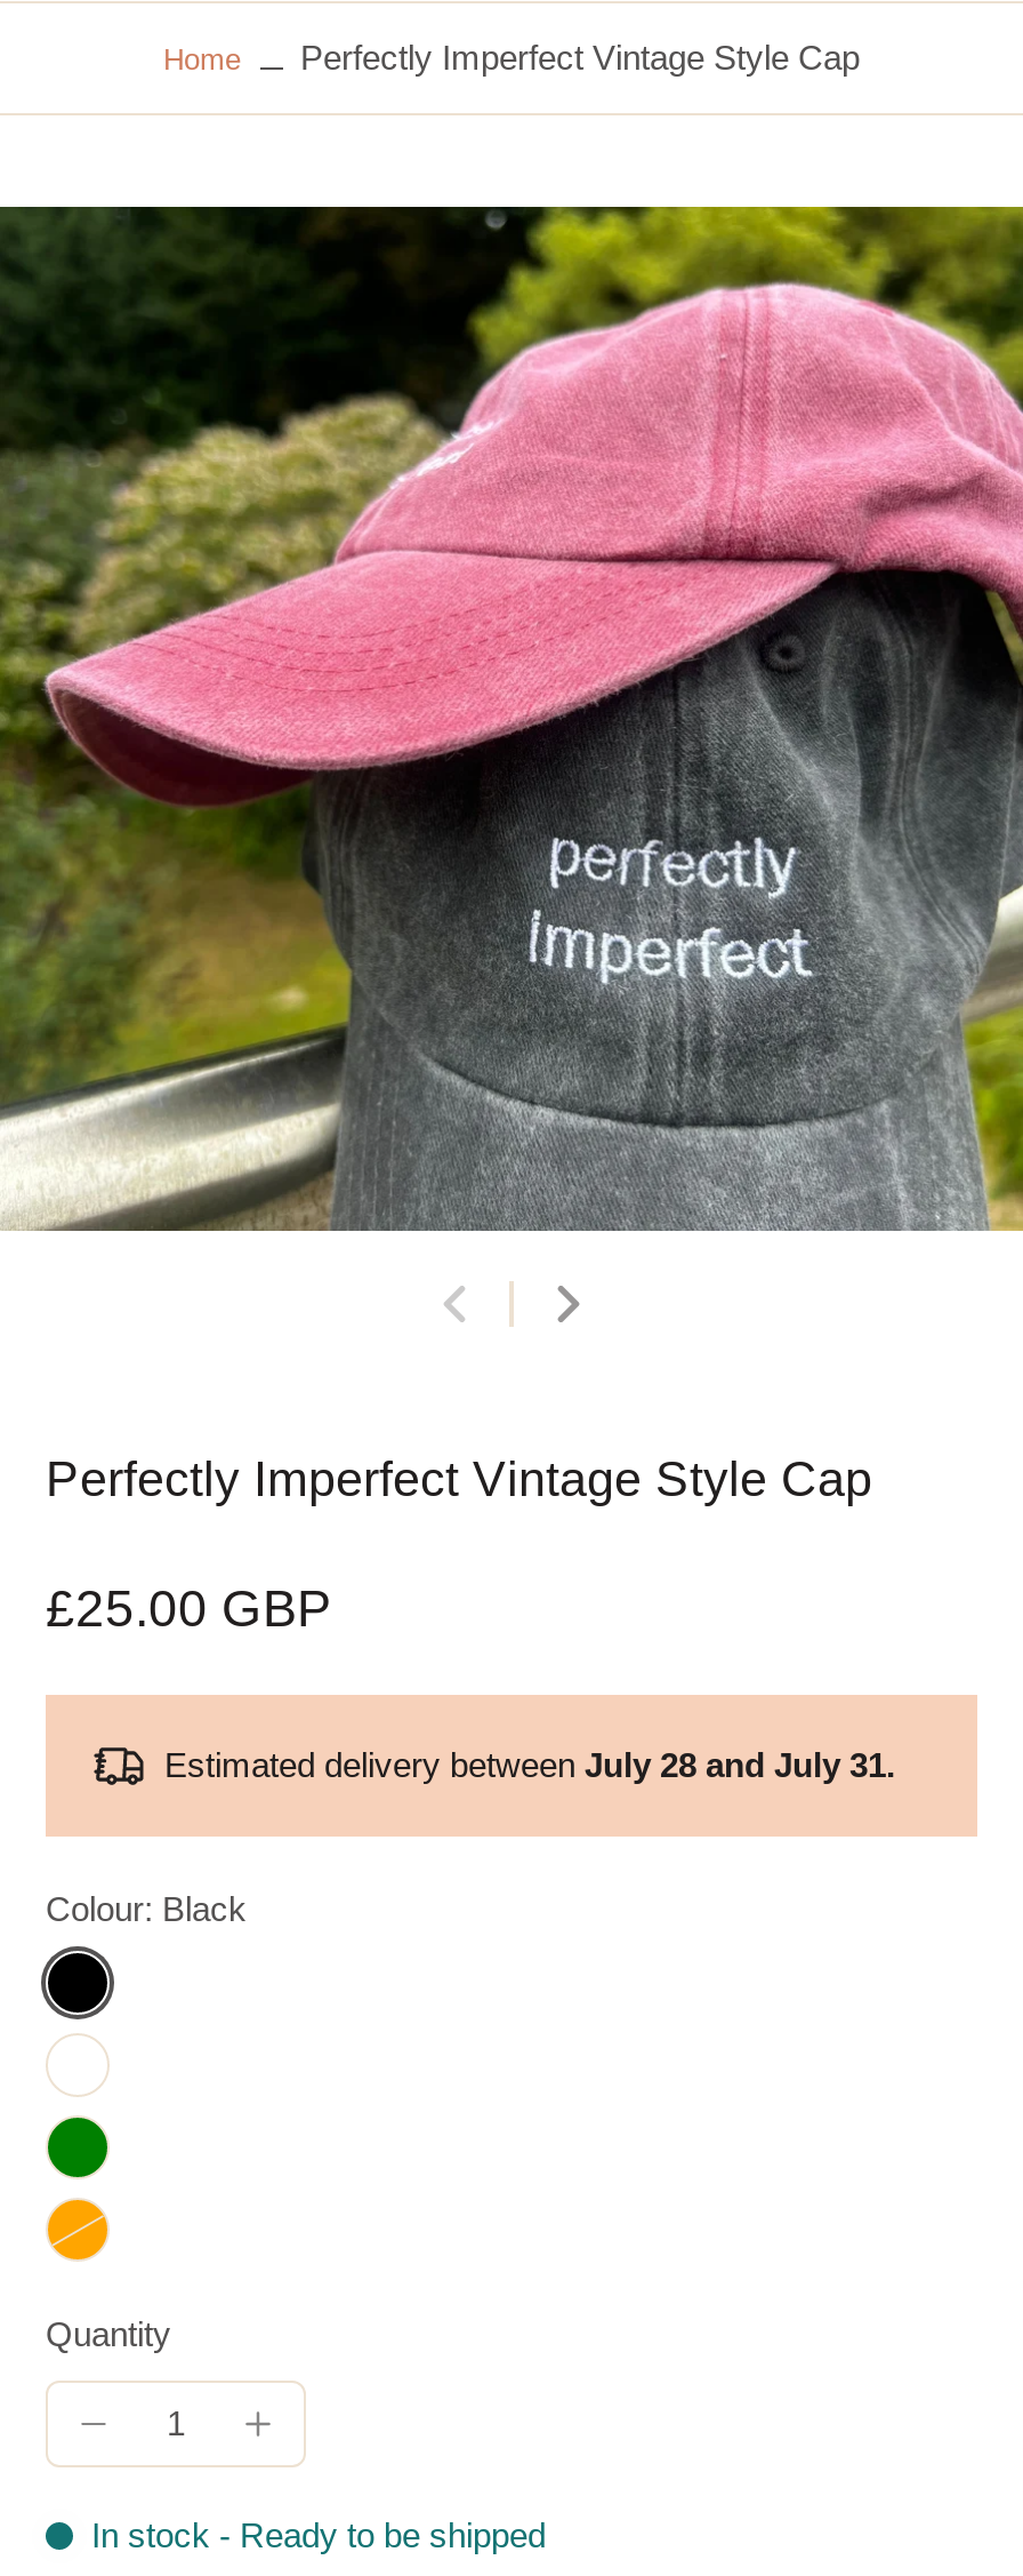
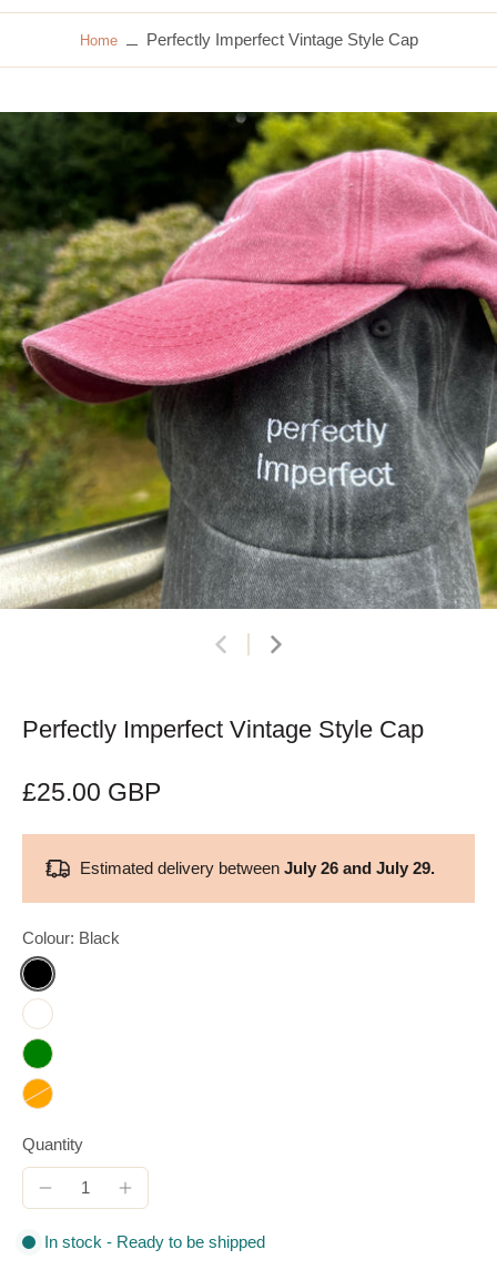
- Estimated delivery between July 28 and July 31.
+ Estimated delivery between July 26 and July 29.
